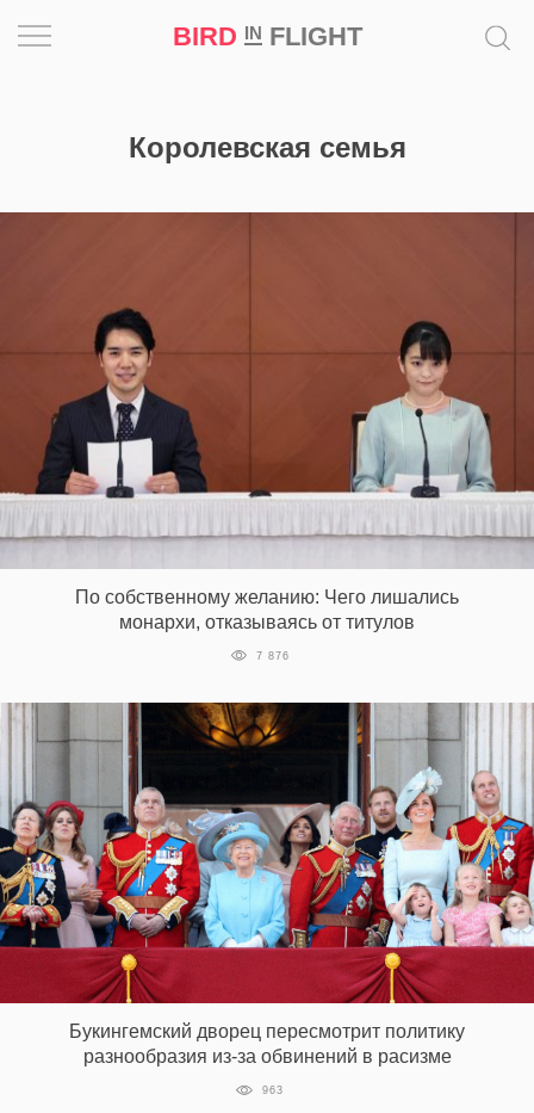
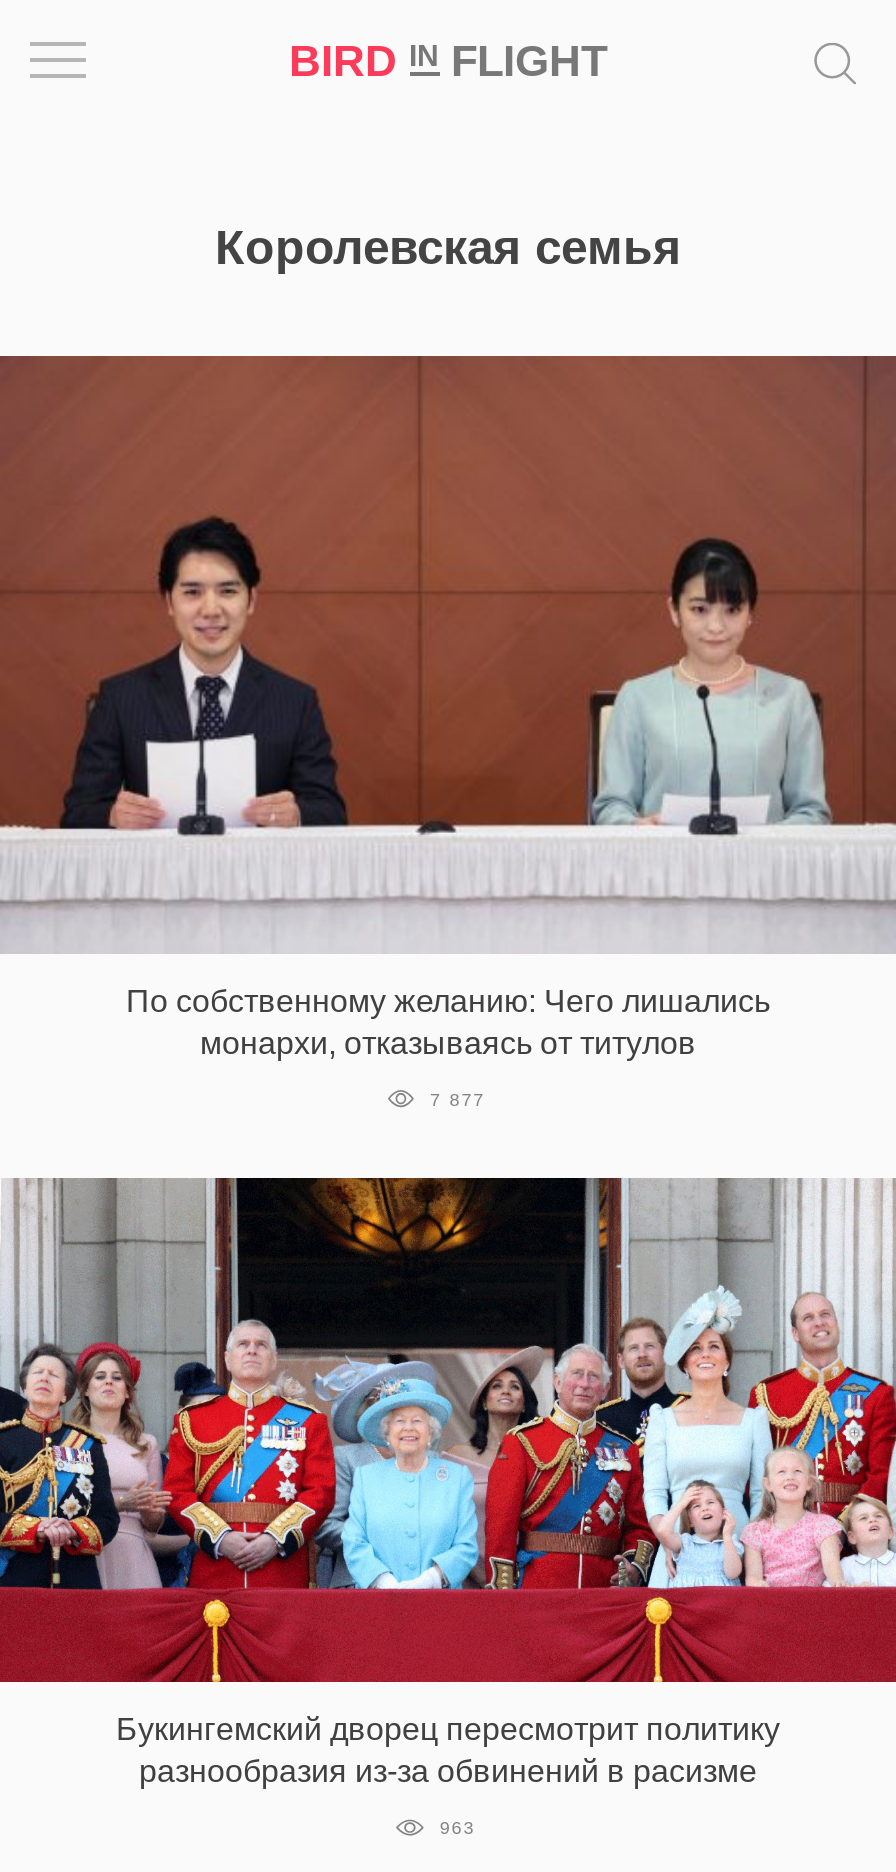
- 7 876
+ 7 877
